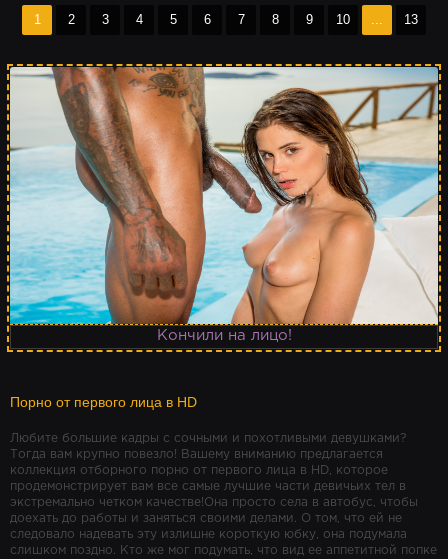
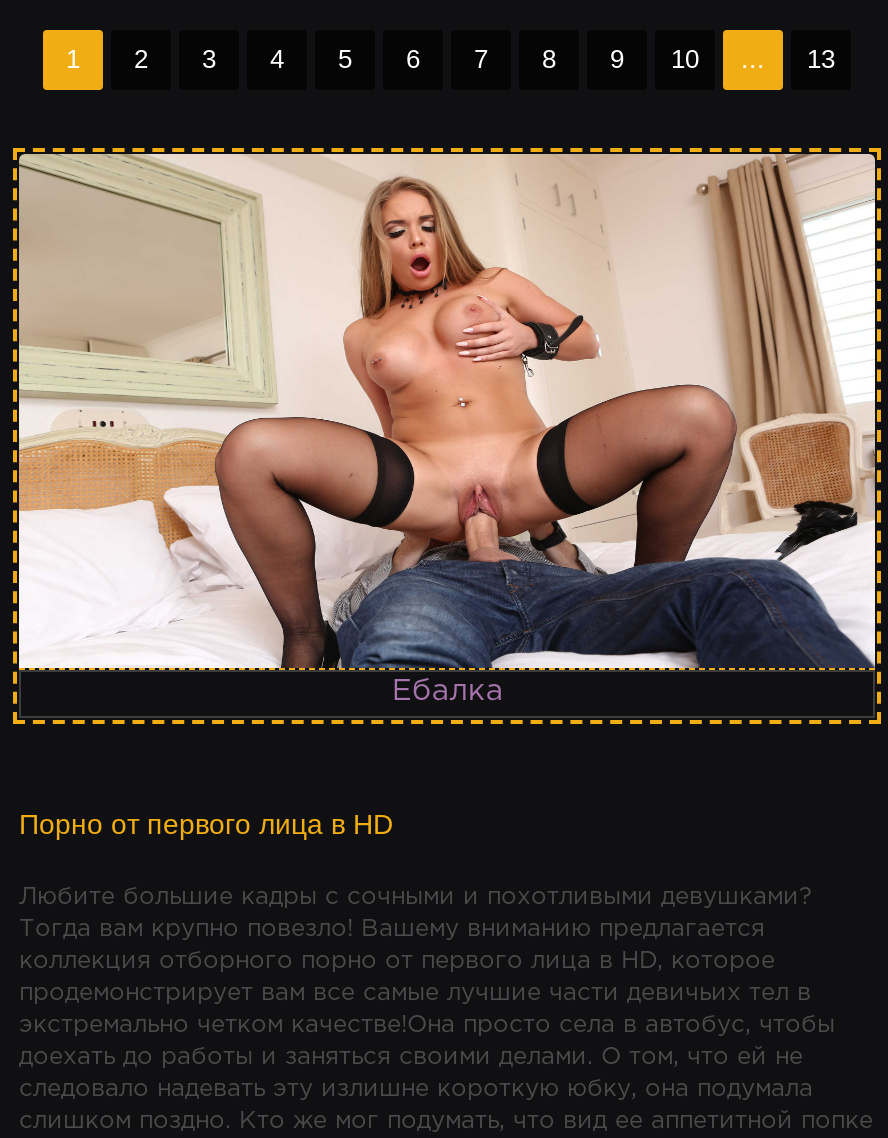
- [image]
- Кончили на лицо!
+ [image]
+ Ебалка
